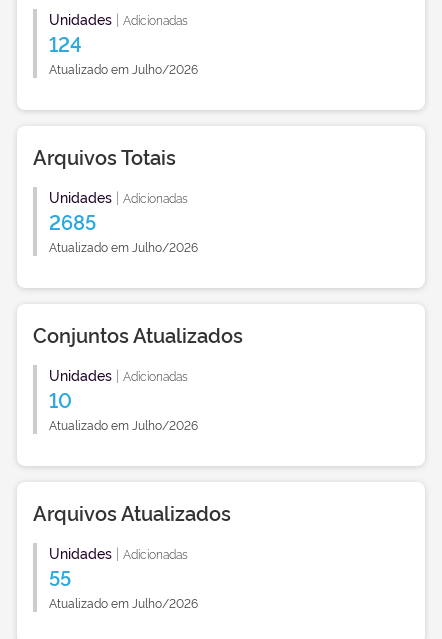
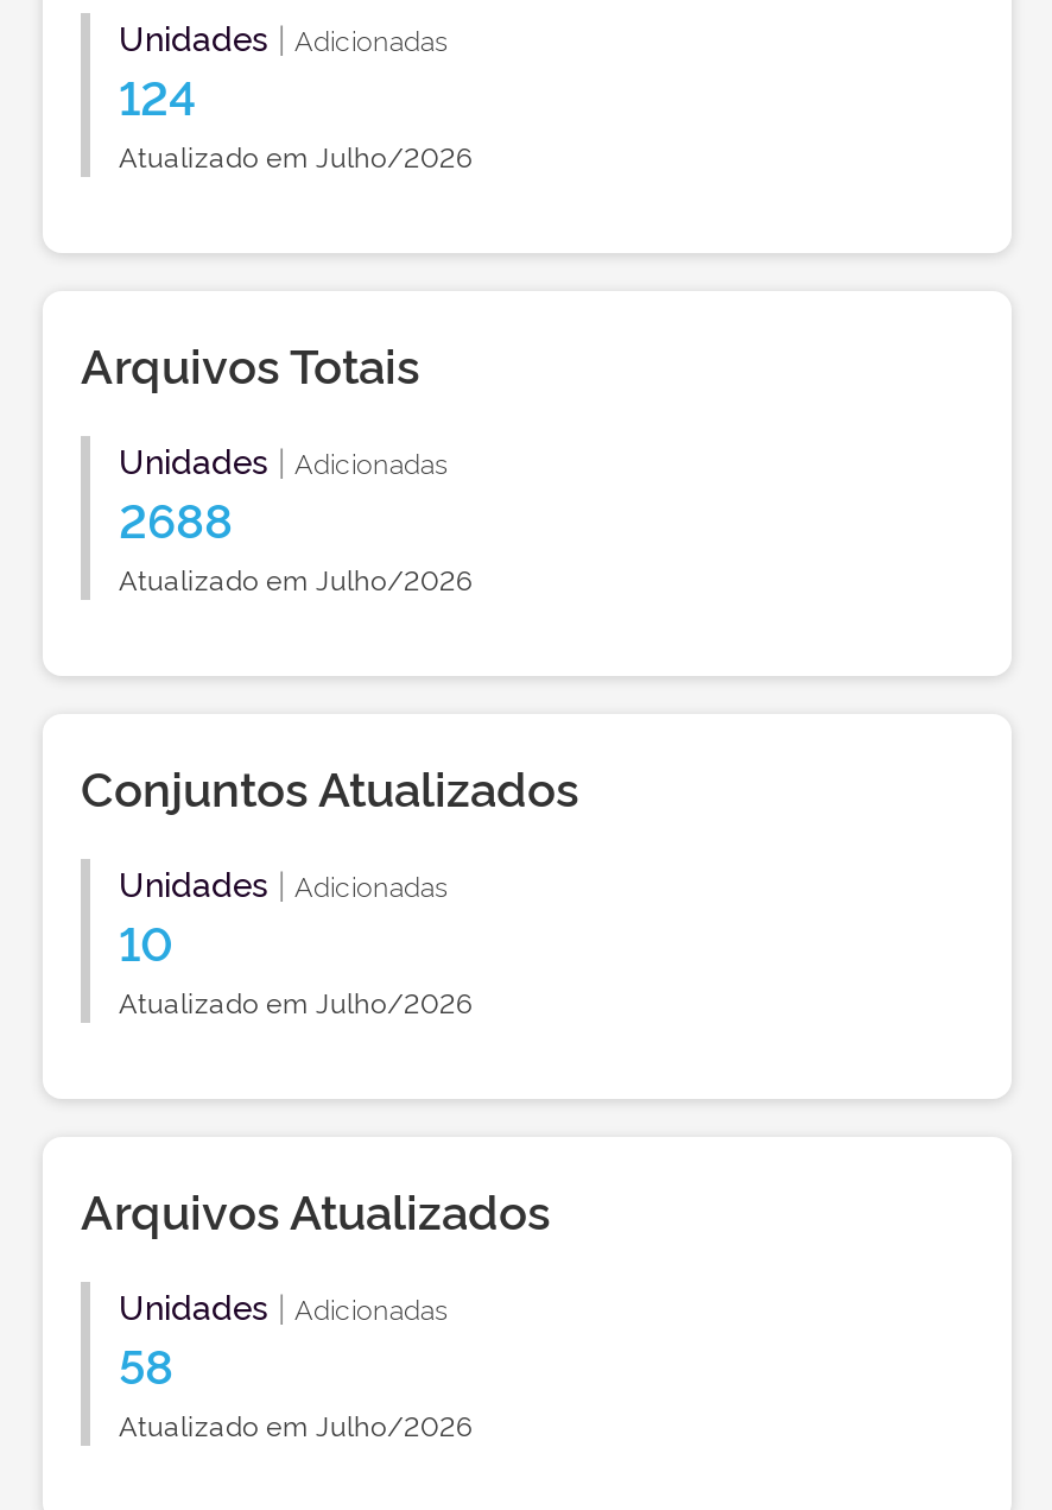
- 2685
+ 2688

- 55
+ 58
